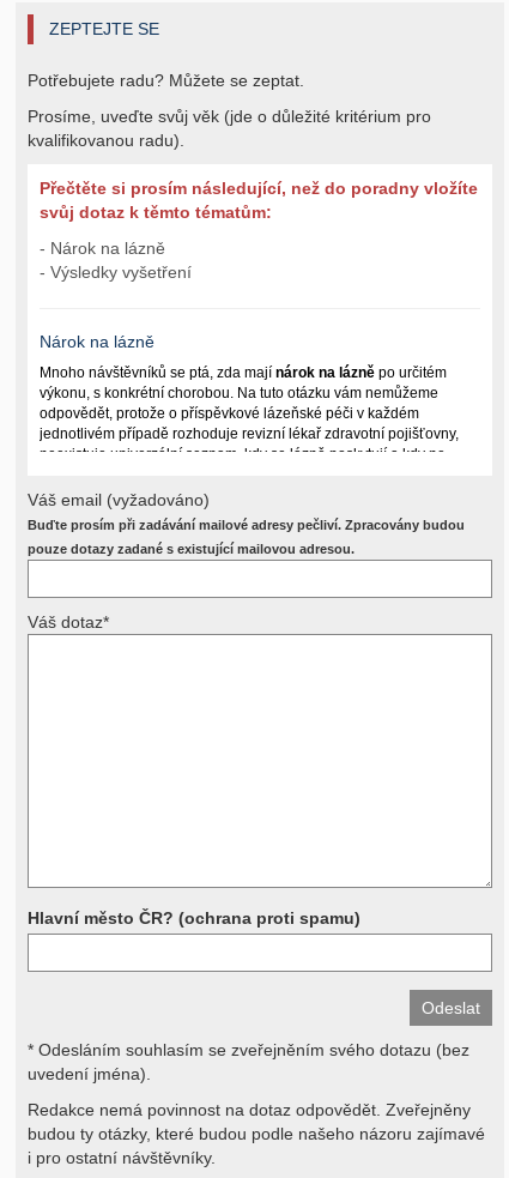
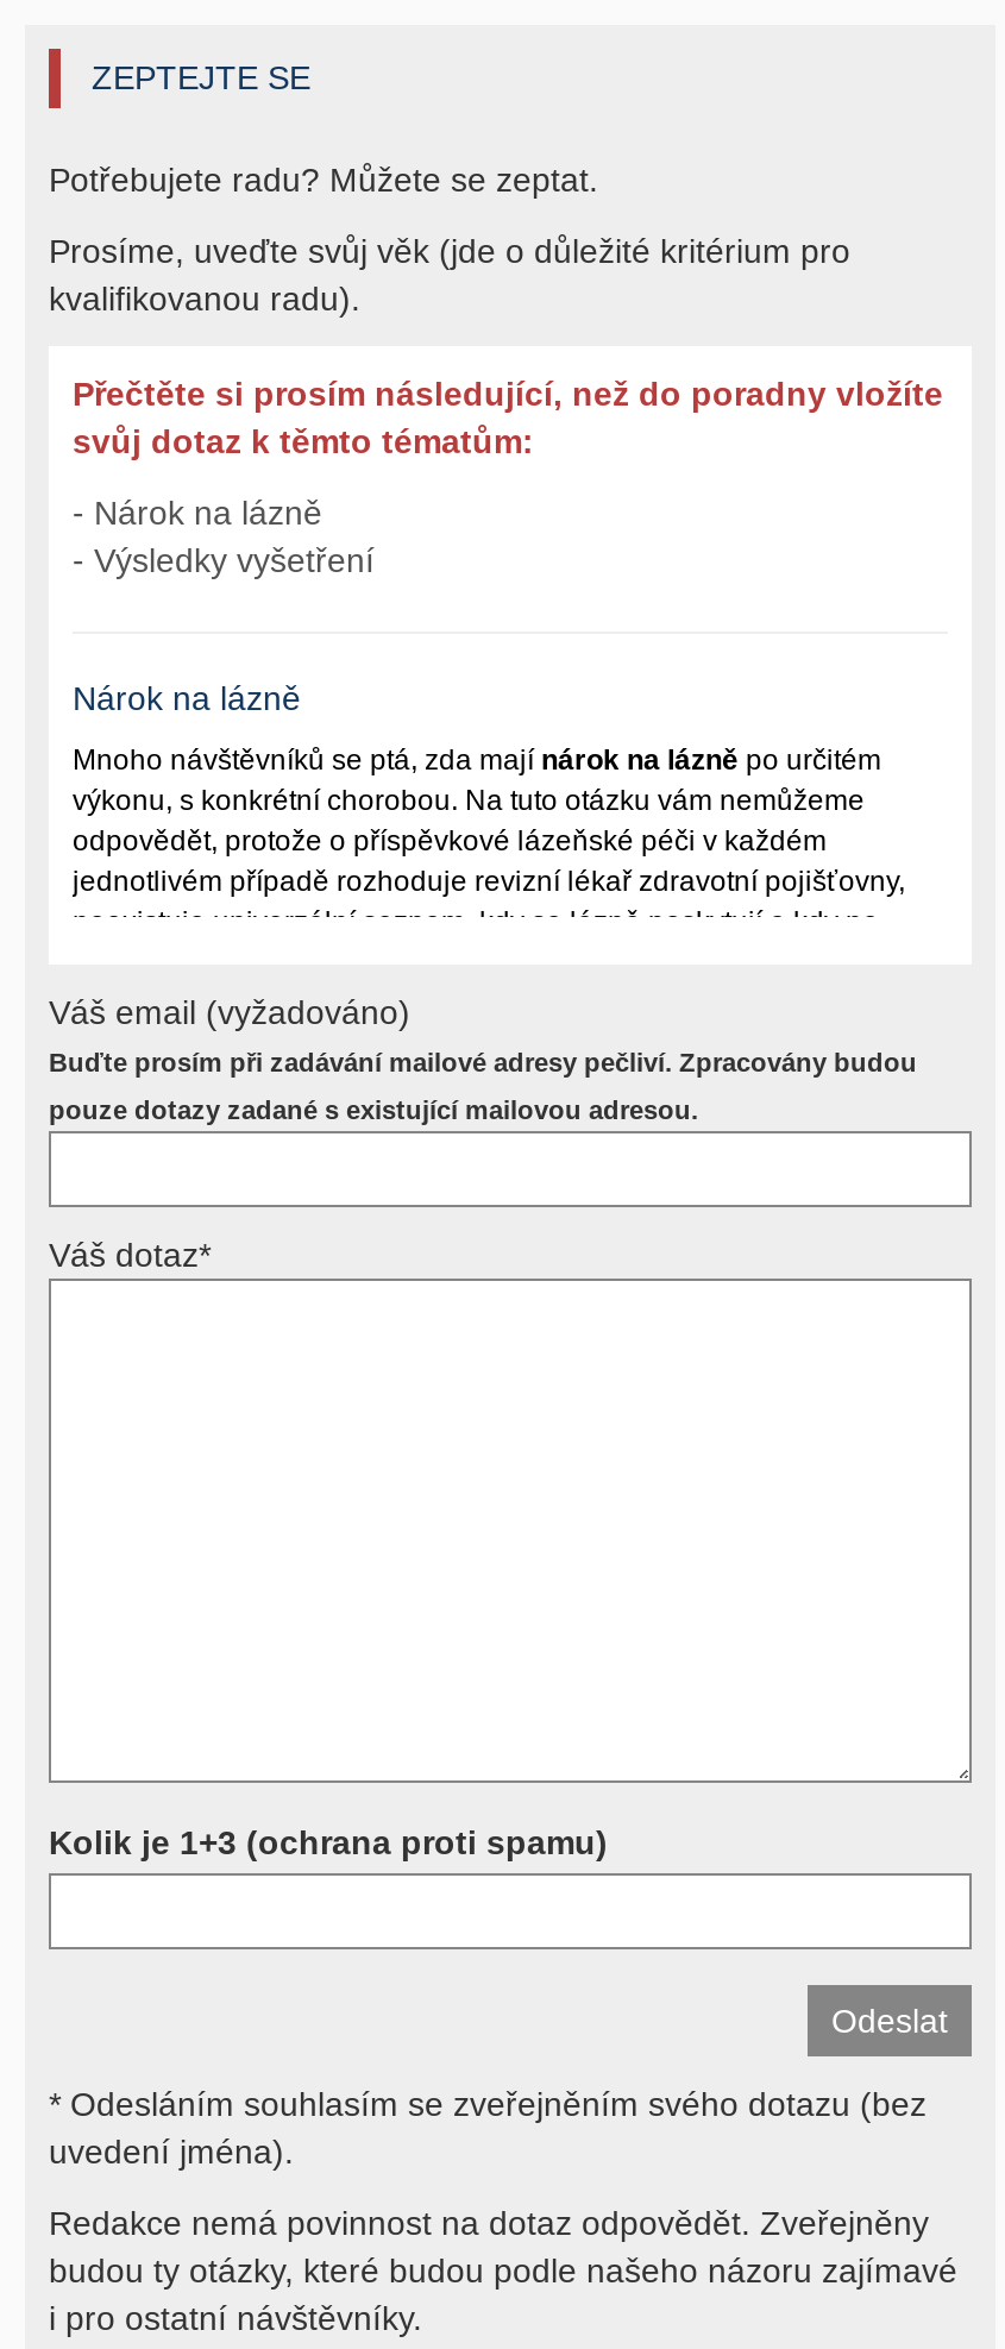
- Hlavní město ČR? (ochrana proti spamu)
+ Kolik je 1+3 (ochrana proti spamu)
